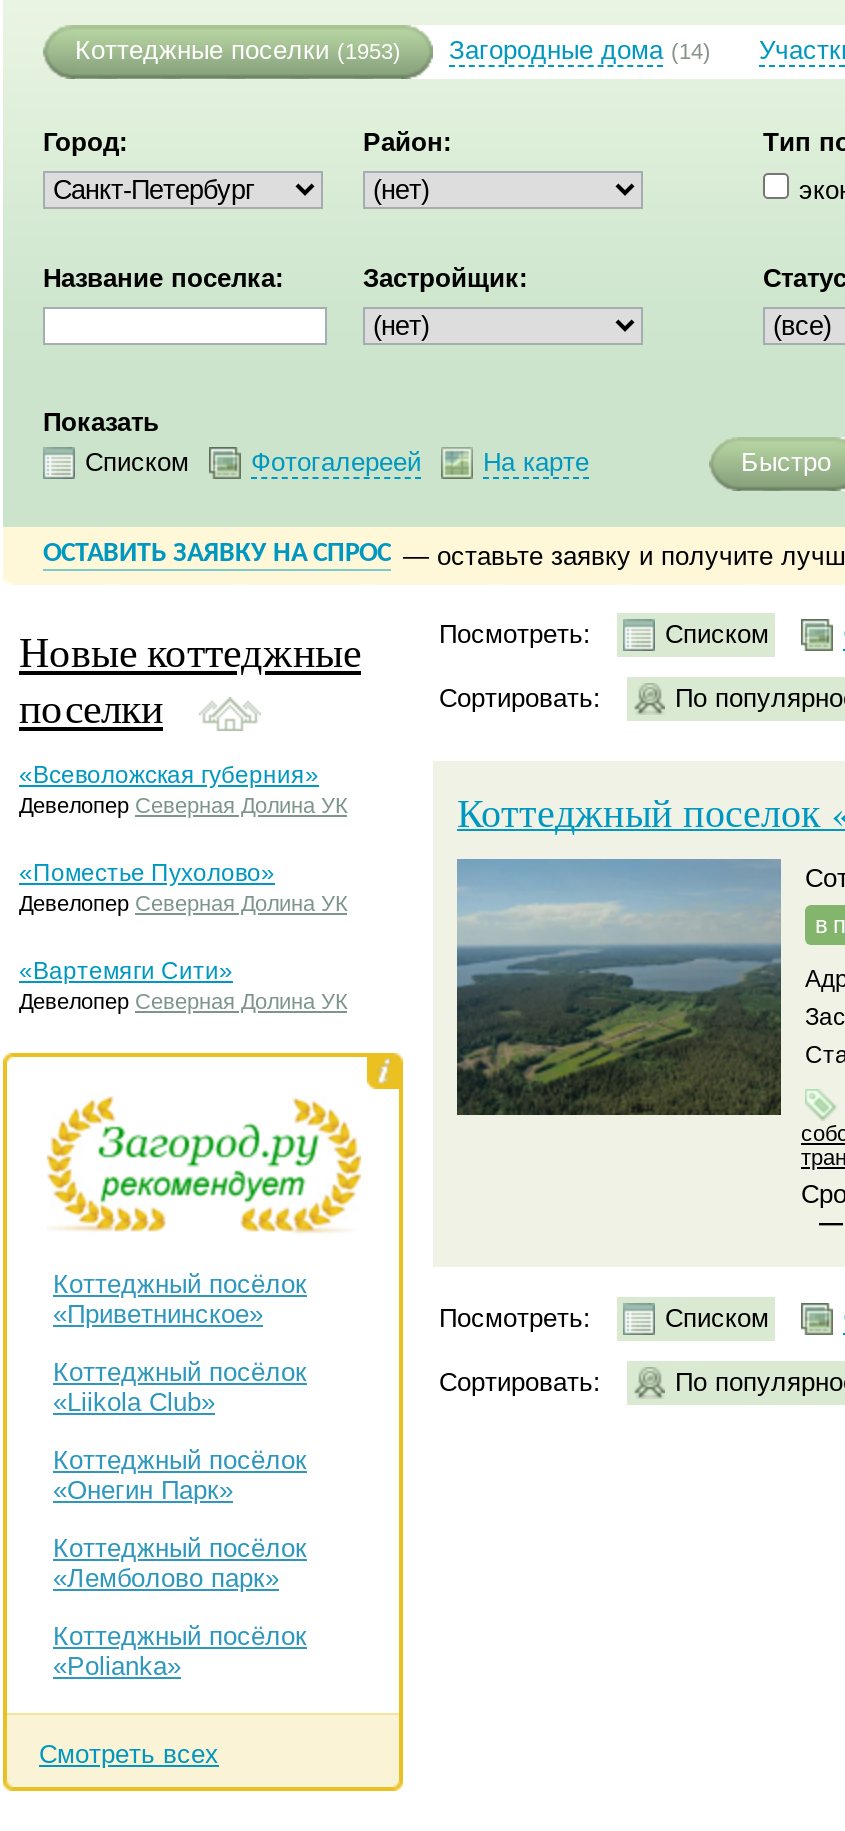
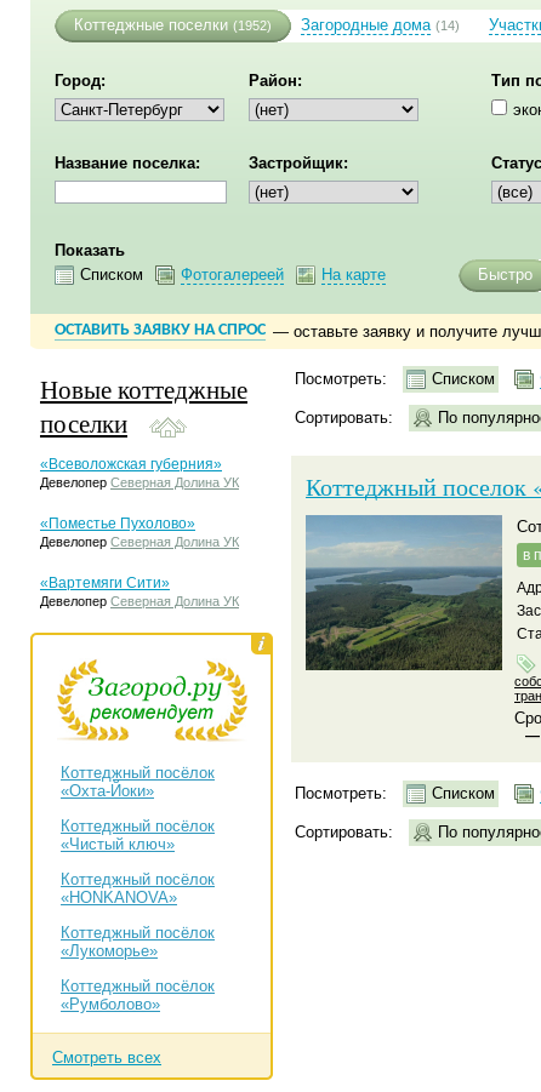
- Коттеджные поселки (1953)
+ Коттеджные поселки (1952)

- «Приветнинское»
+ «Охта-Йоки»

- «Liikola Club»
+ «Чистый ключ»

- «Онегин Парк»
+ «HONKANOVA»

- «Лемболово парк»
+ «Лукоморье»

- «Polianka»
+ «Румболово»
